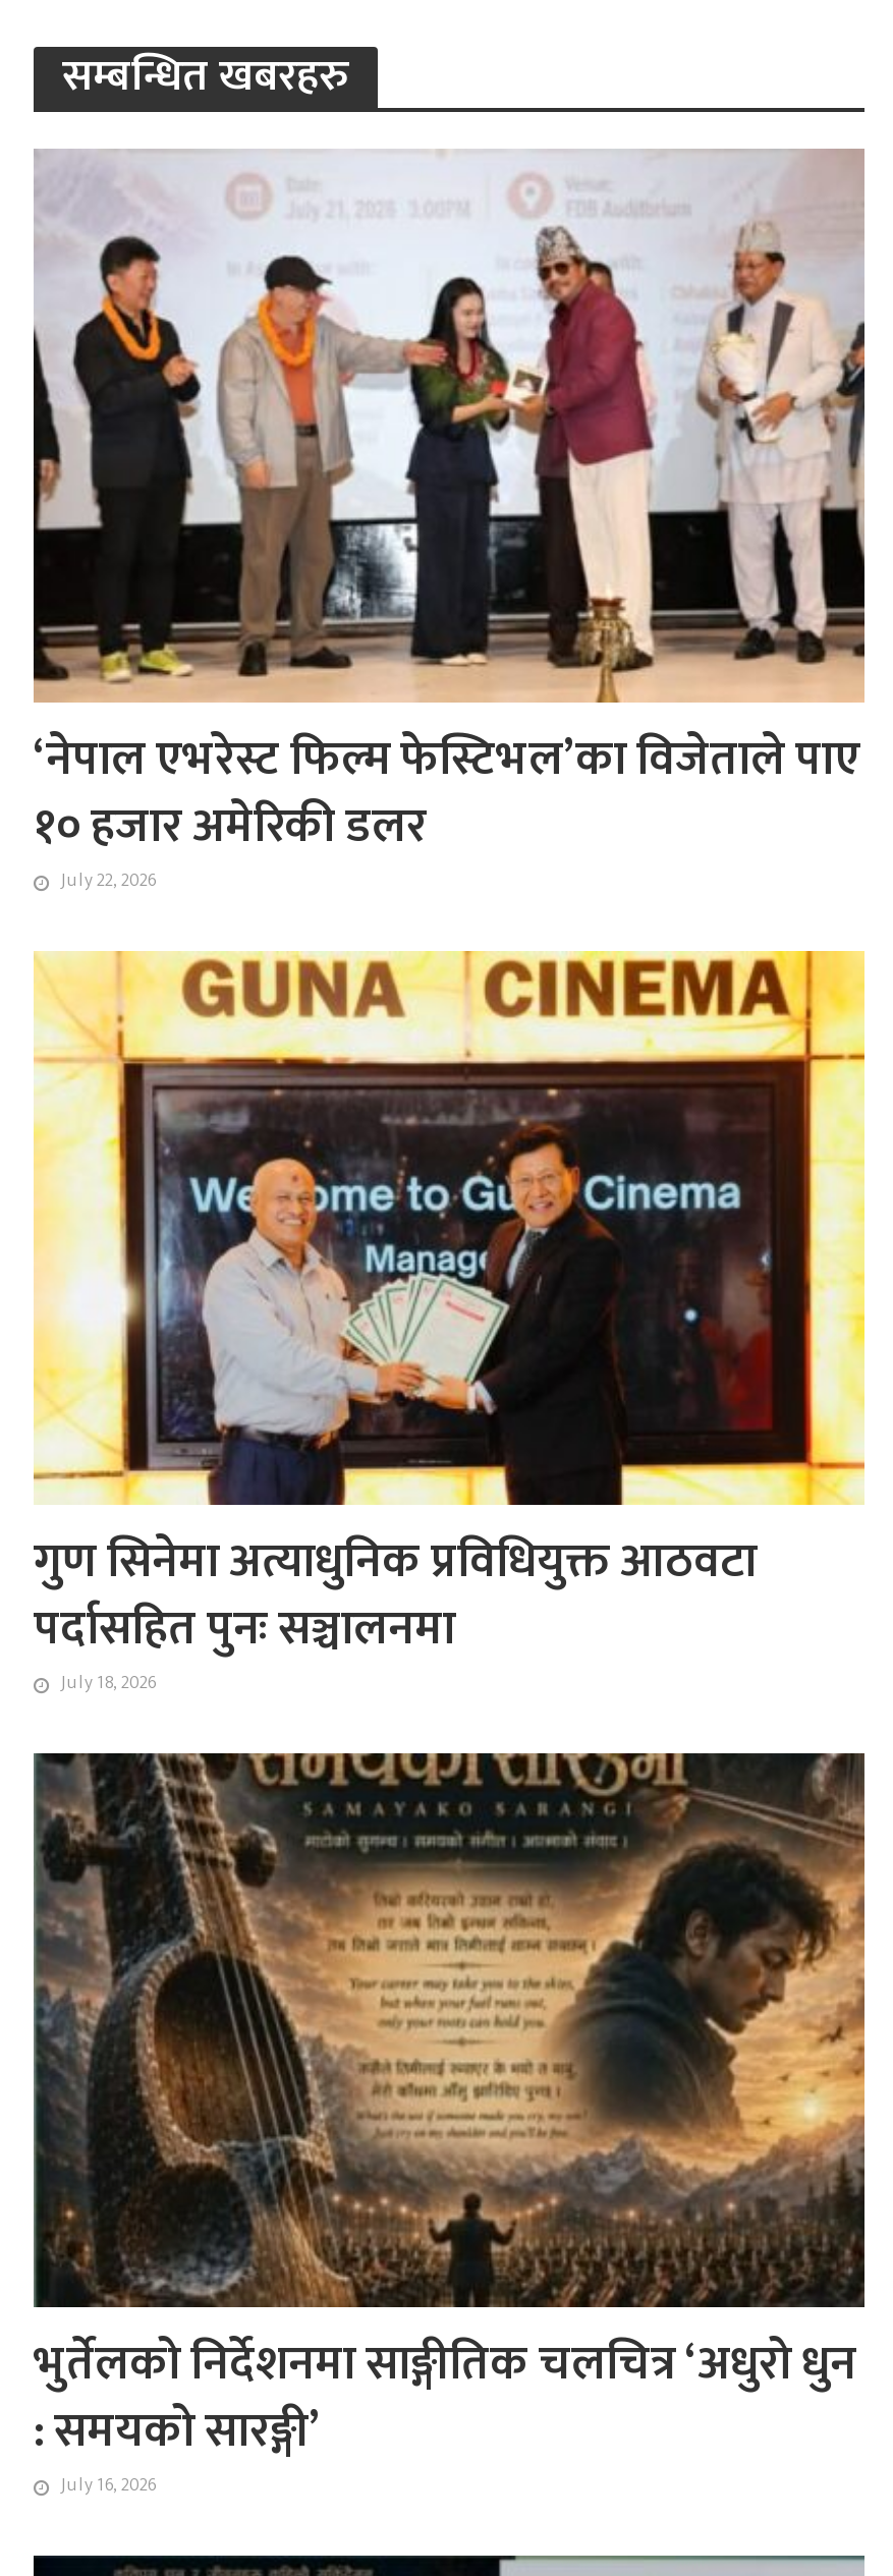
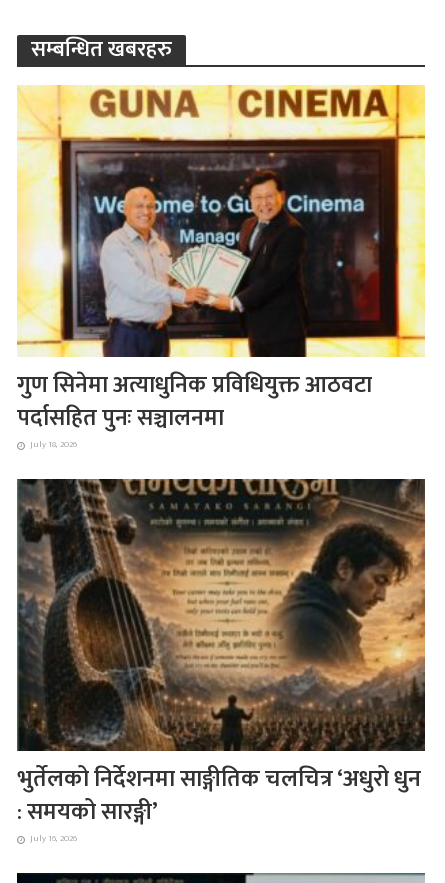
- [image]
- ‘नेपाल एभरेस्ट फिल्म फेस्टिभल’का विजेताले पाए
- १० हजार अमेरिकी डलर
- July 22, 2026
